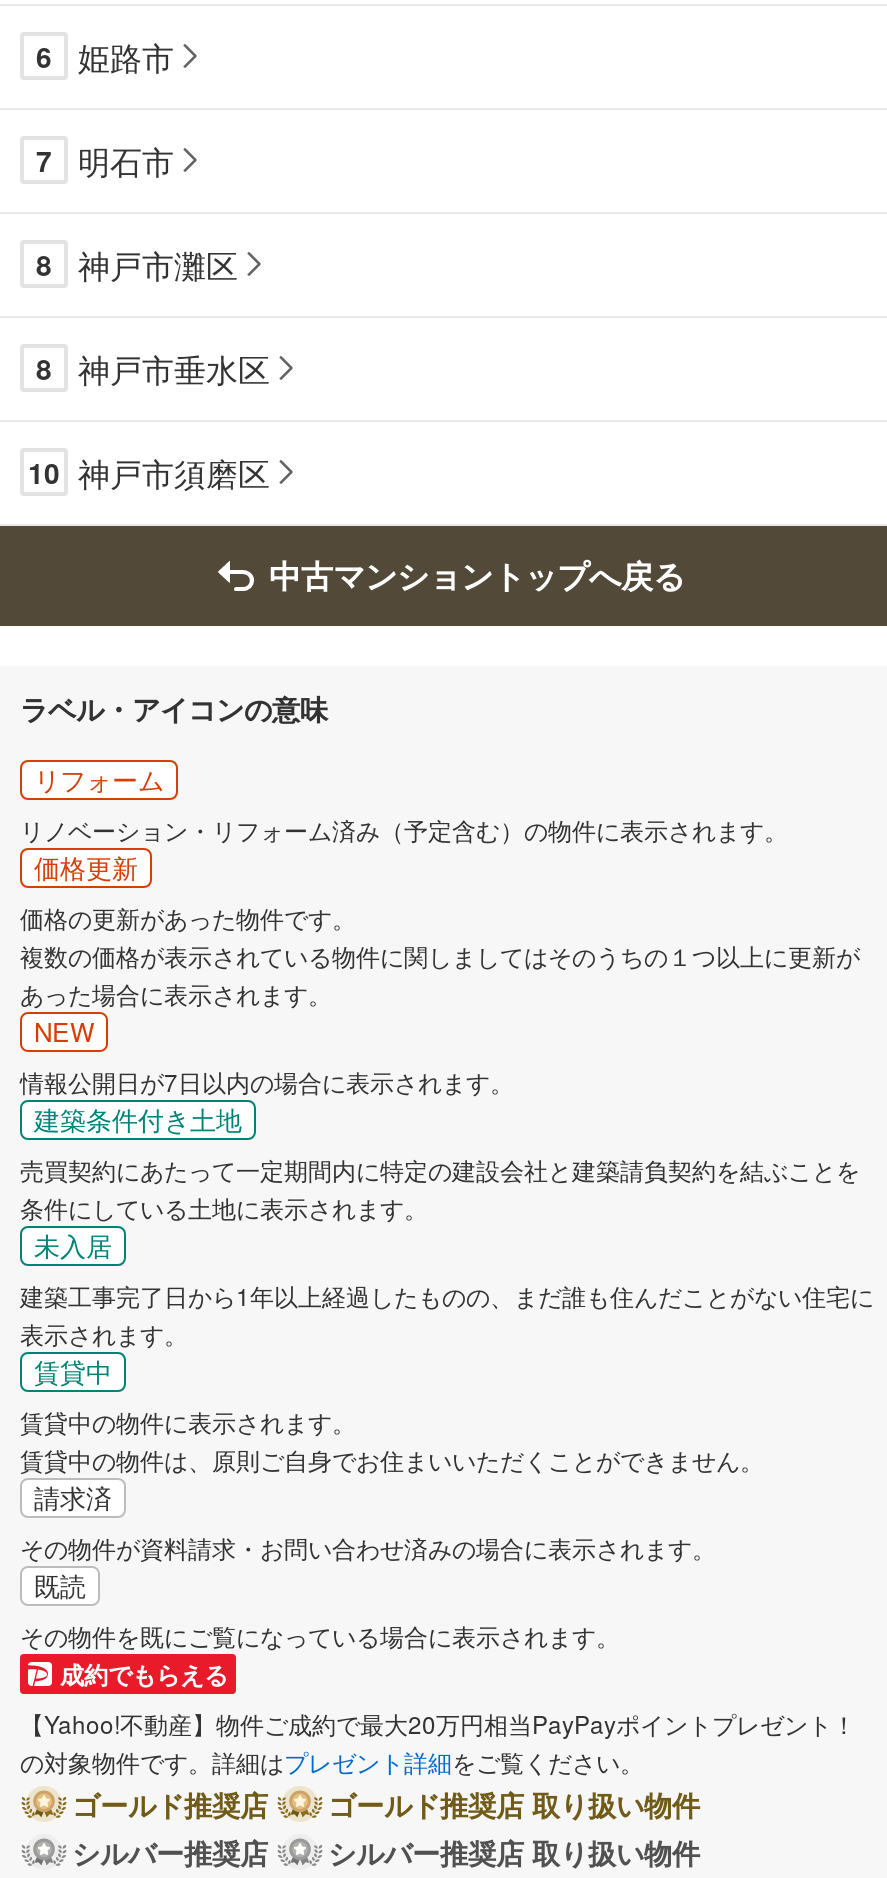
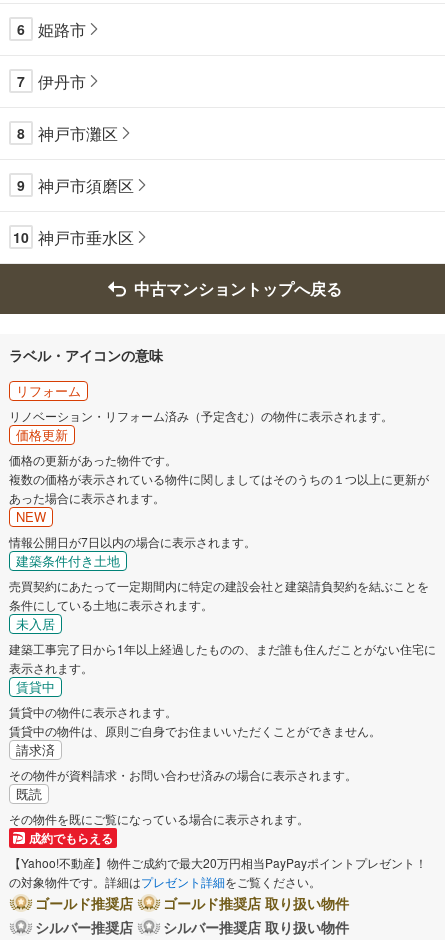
- 明石市
+ 伊丹市

- 8
+ 9

- 神戸市垂水区
+ 神戸市須磨区

- 10 神戸市須磨区
+ 10 神戸市垂水区
